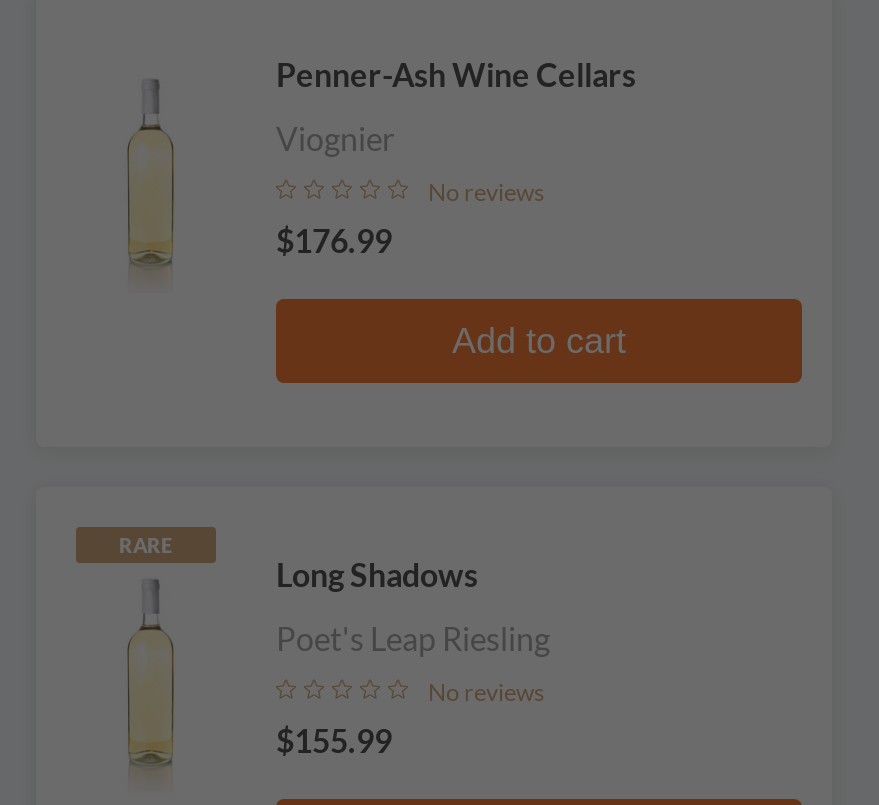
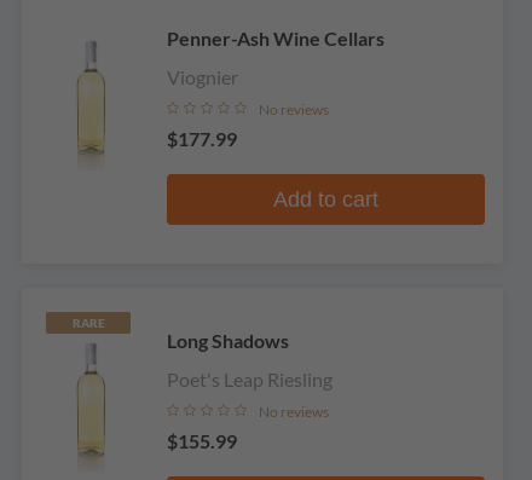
- $176.99
+ $177.99
